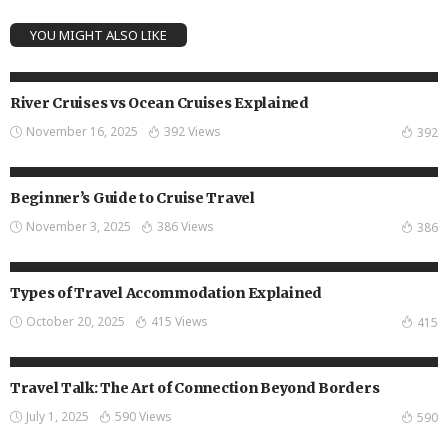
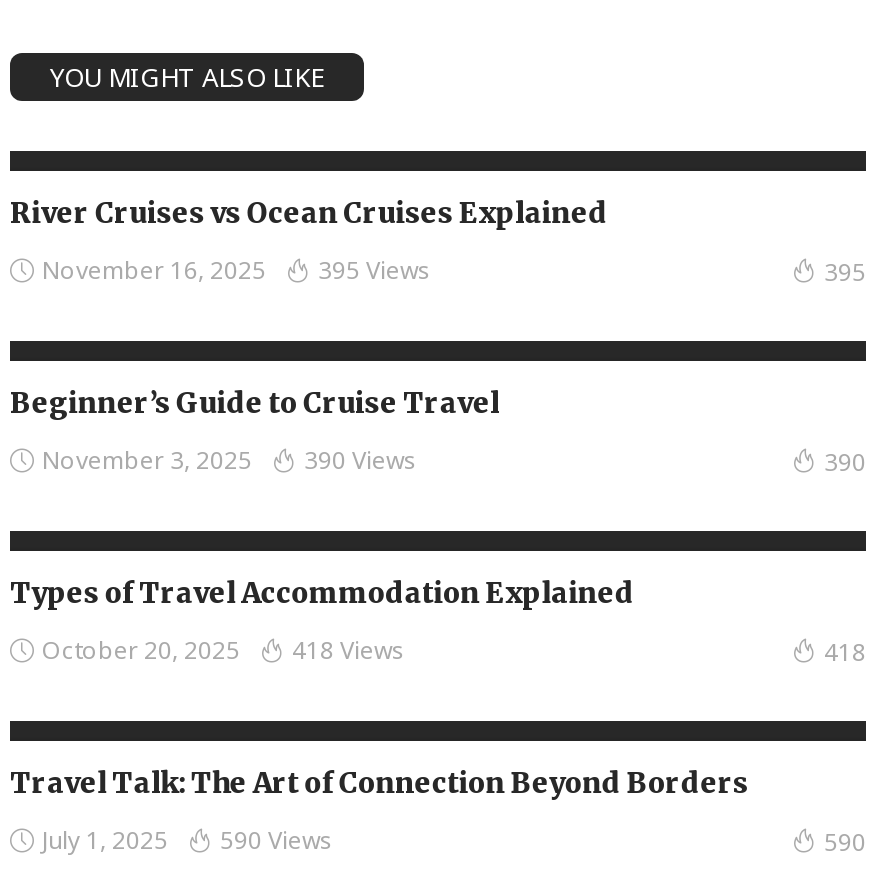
- November 16, 2025 392 Views
+ November 16, 2025 395 Views

- 392
+ 395

- November 3, 2025 386 Views
+ November 3, 2025 390 Views

- 386
+ 390

- October 20, 2025 415 Views
+ October 20, 2025 418 Views

- 415
+ 418
